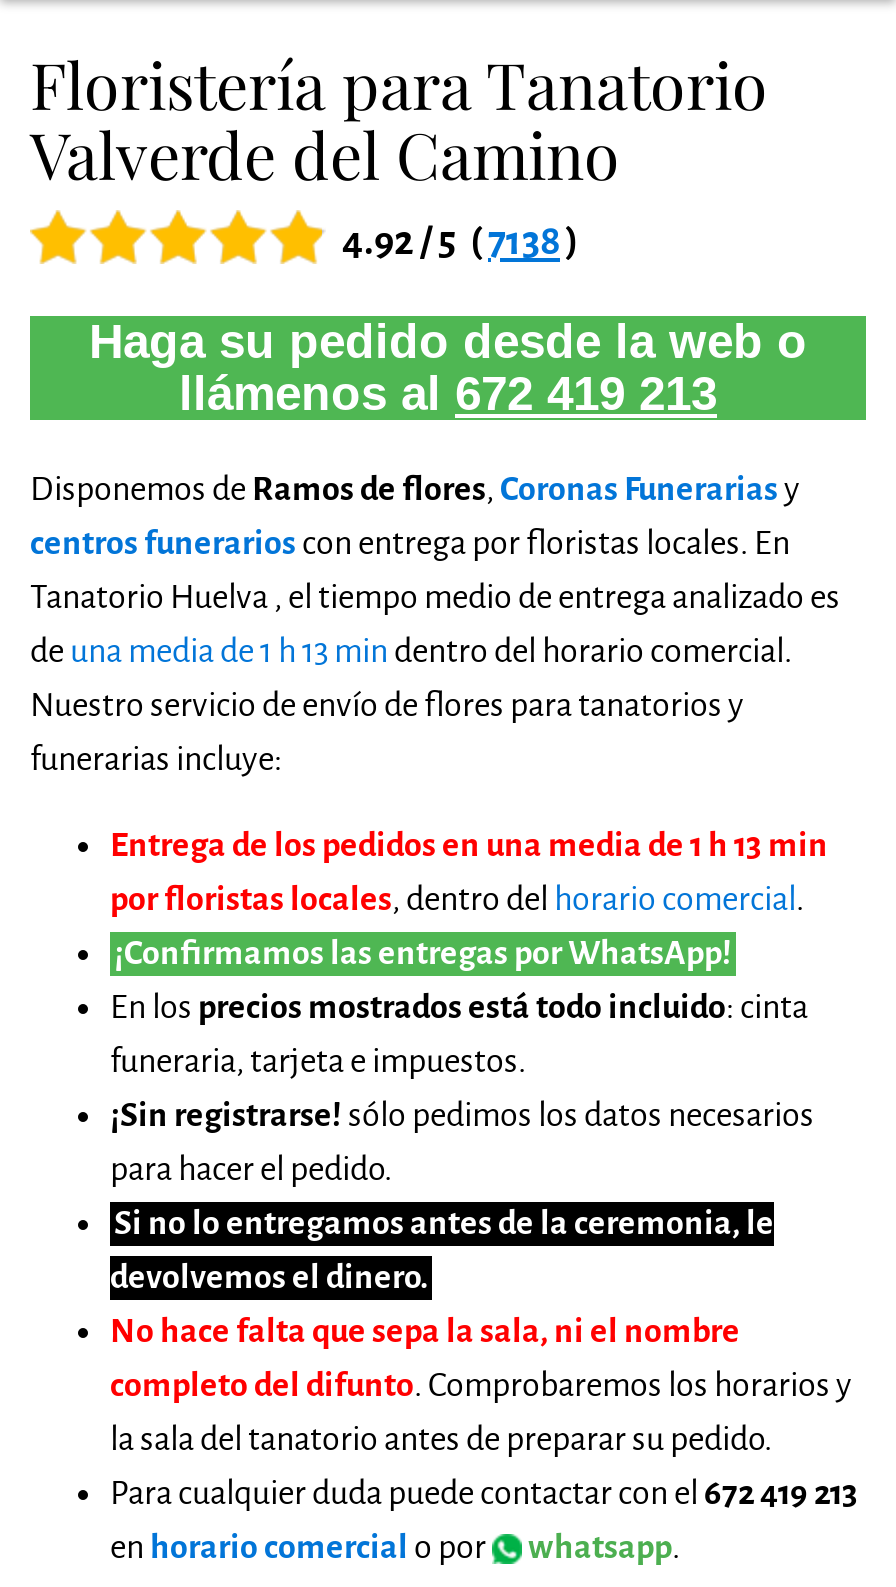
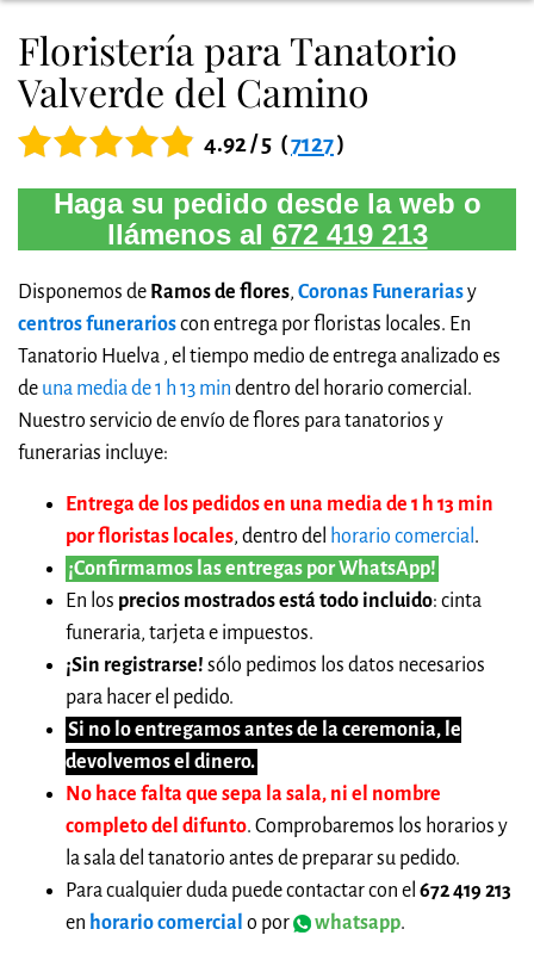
- 4.92 / 5 (7138)
+ 4.92 / 5 (7127)
